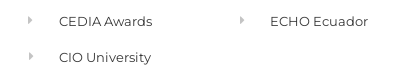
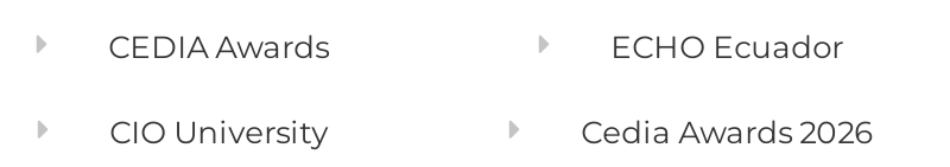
+ Cedia Awards 2026
